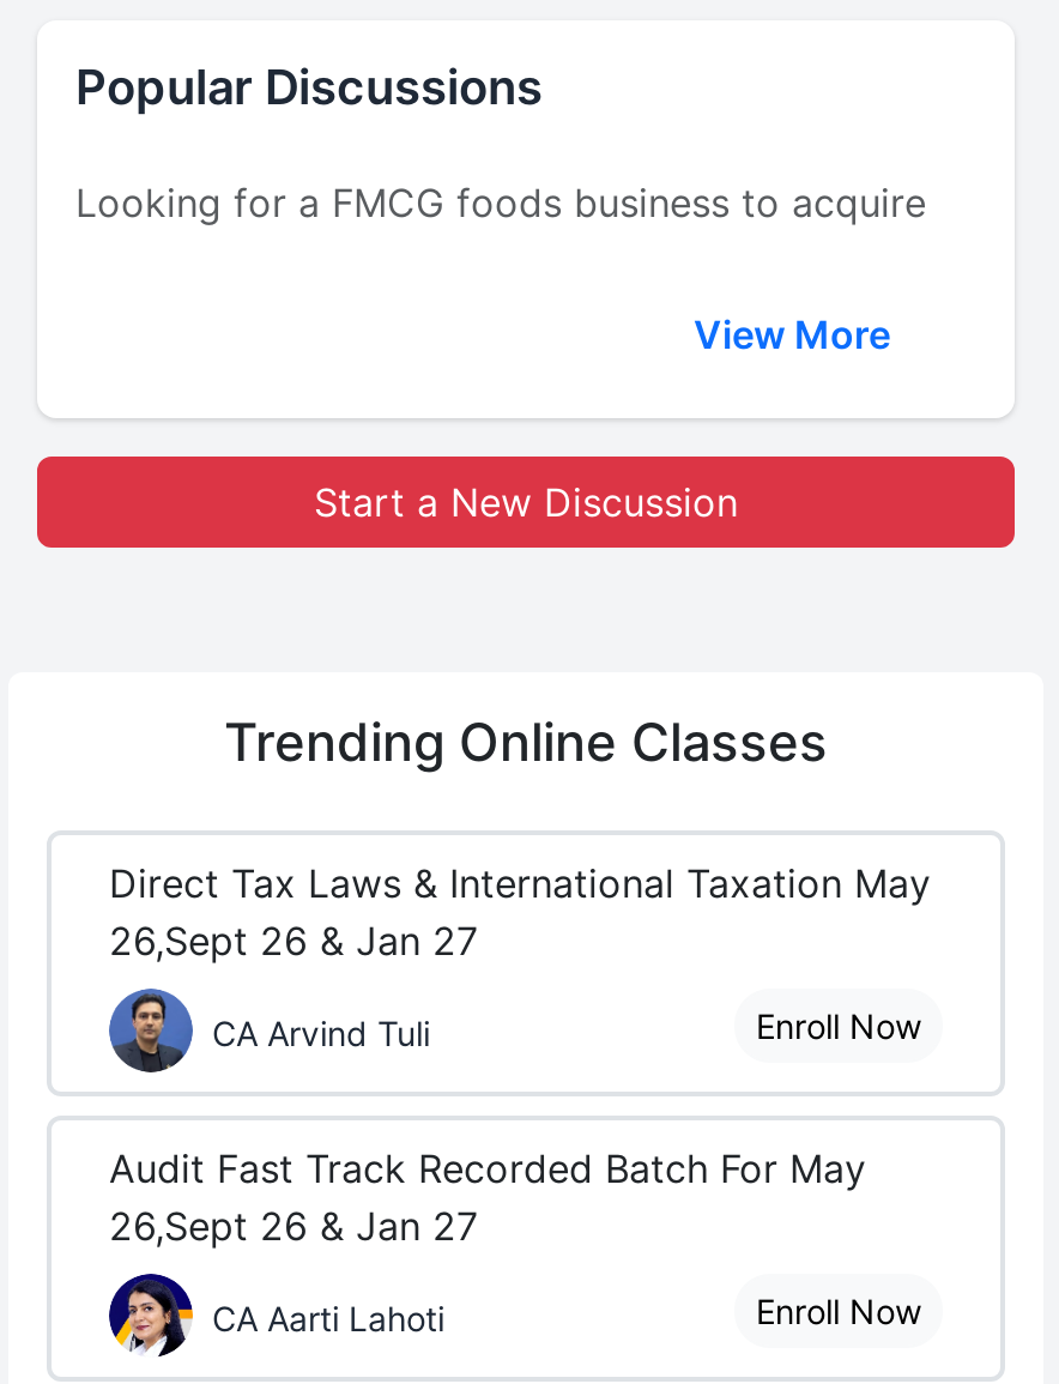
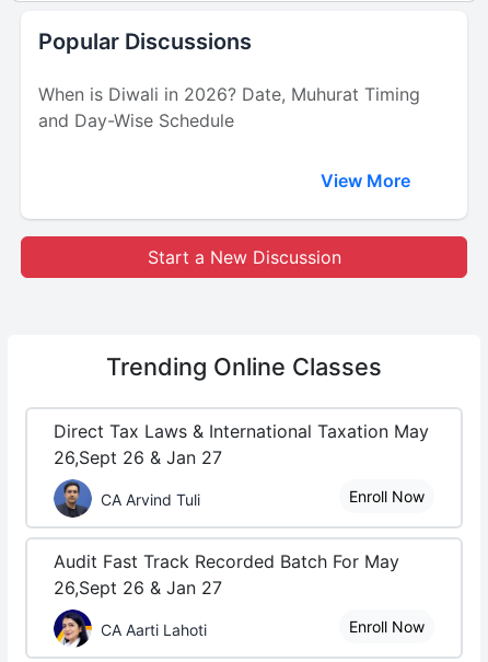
- Looking for a FMCG foods business to acquire
+ When is Diwali in 2026? Date, Muhurat Timing
+ and Day-Wise Schedule
